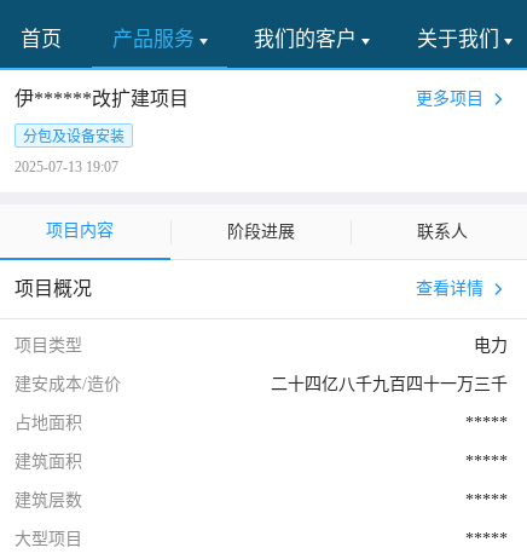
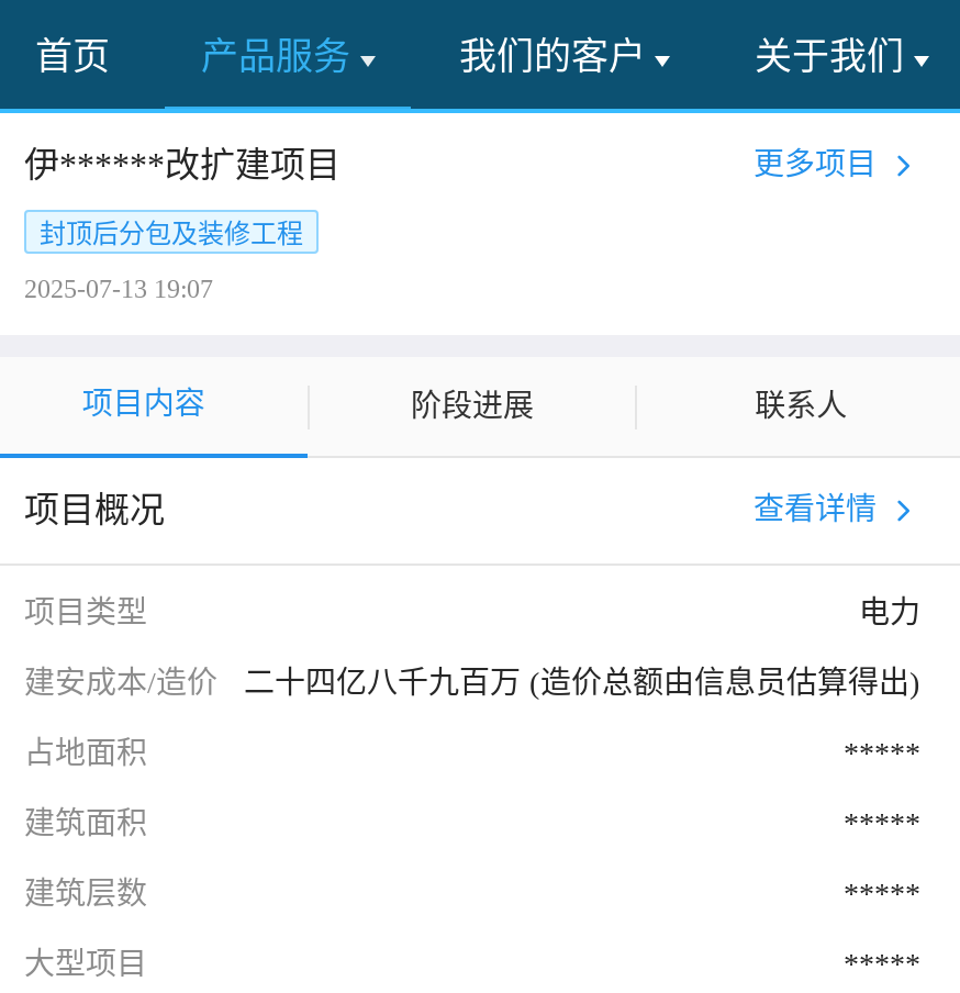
- 分包及设备安装
+ 封顶后分包及装修工程

- 二十四亿八千九百四十一万三千
+ 二十四亿八千九百万 (造价总额由信息员估算得出)
